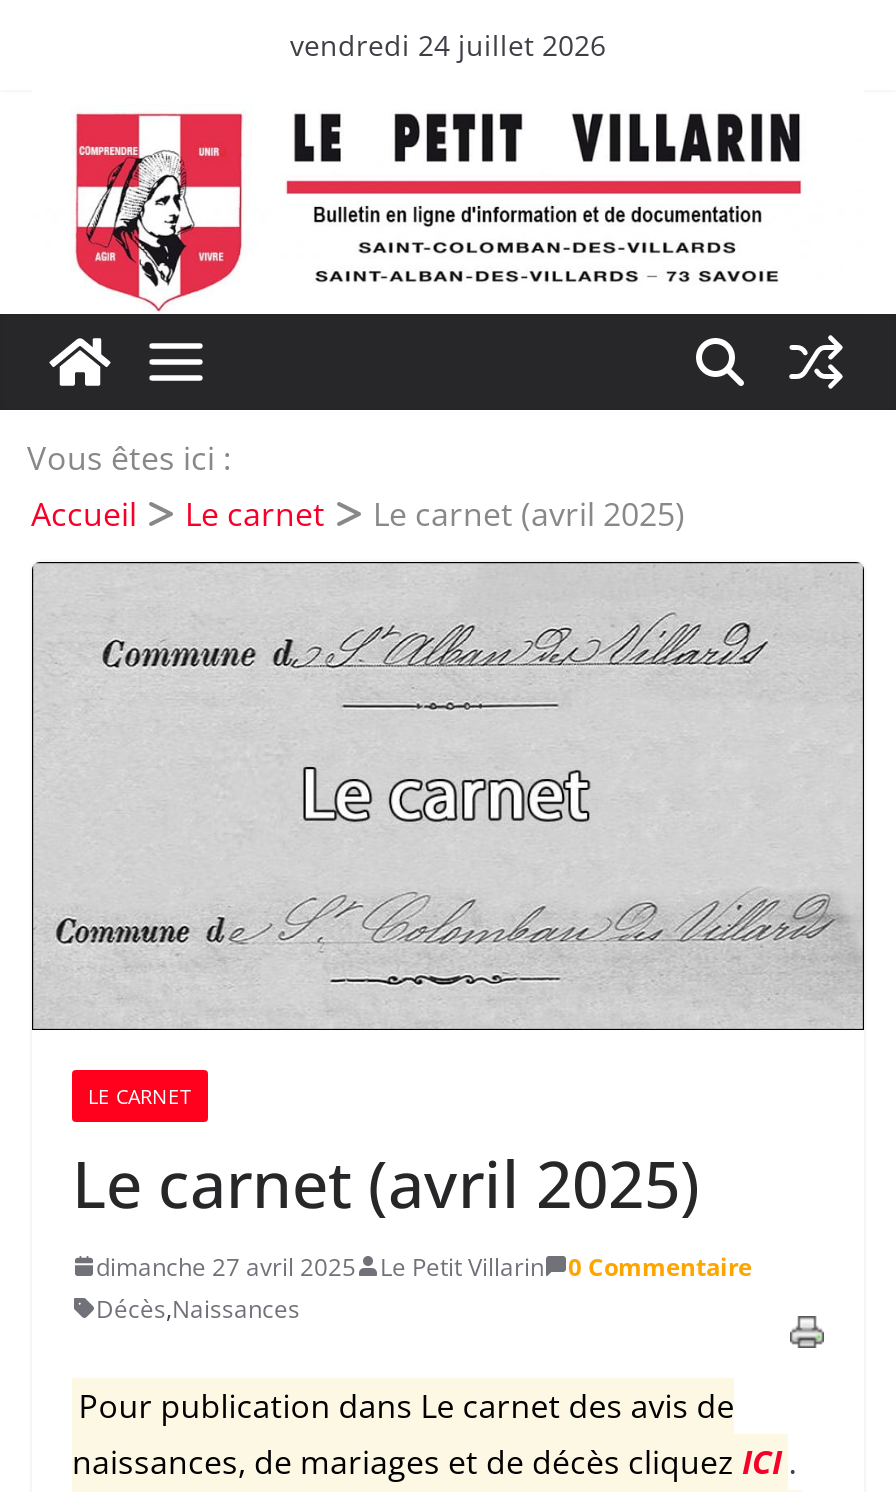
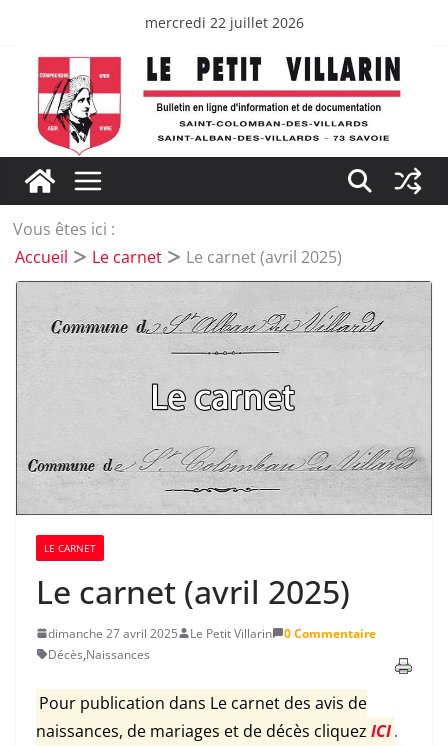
- vendredi 24 juillet 2026
+ mercredi 22 juillet 2026
